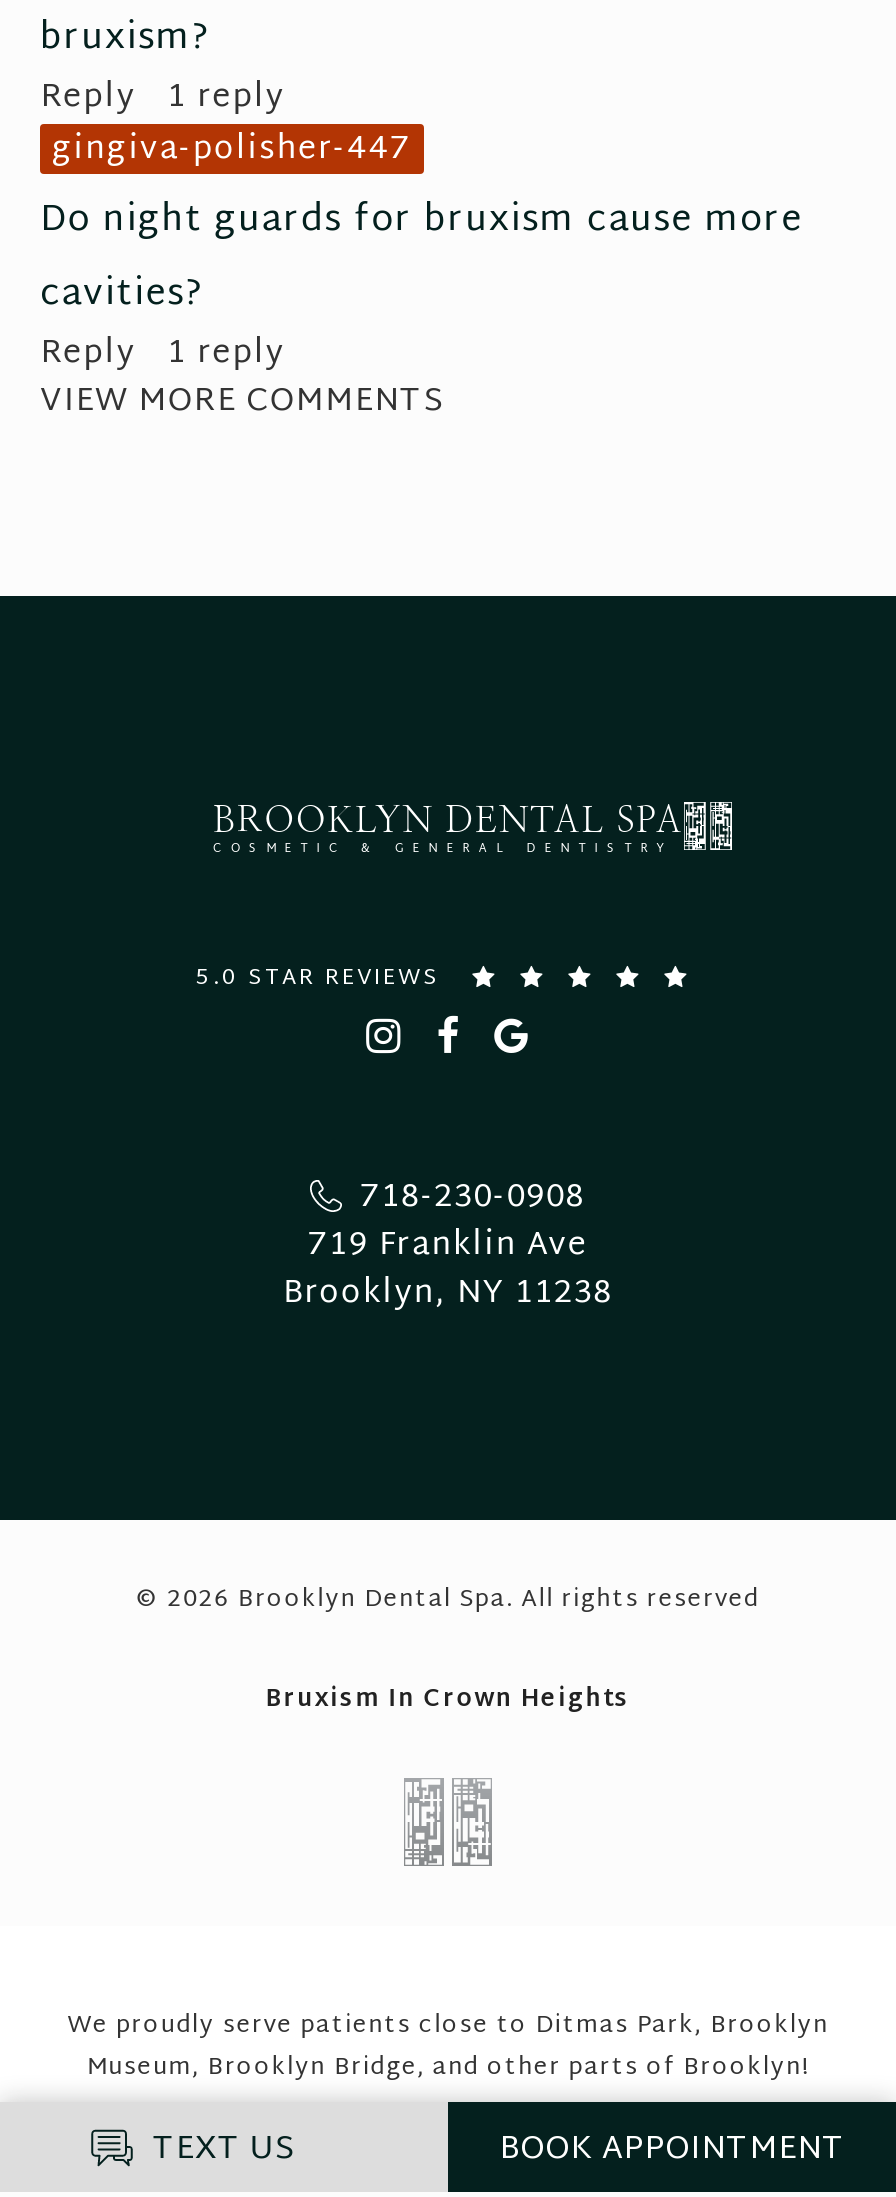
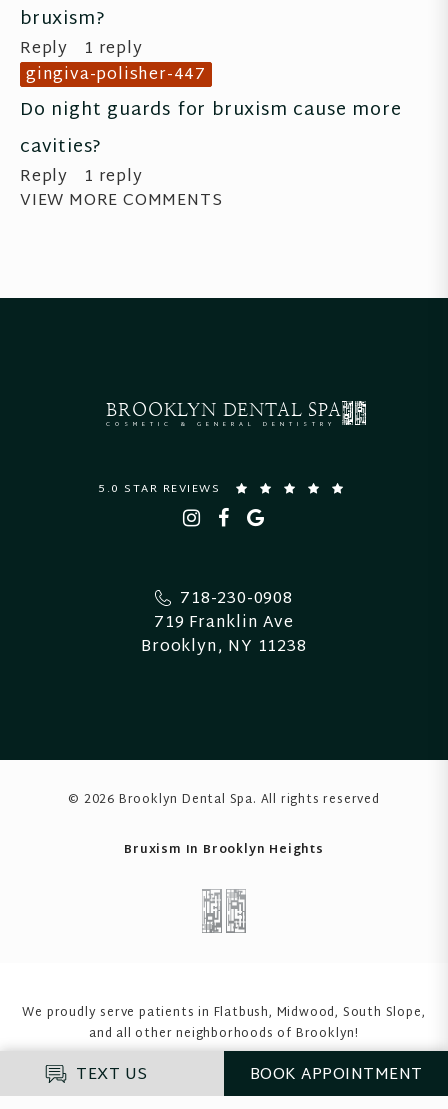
- Bruxism In Crown Heights
+ Bruxism In Brooklyn Heights

- We proudly serve patients close to Ditmas Park, Brooklyn
- Museum, Brooklyn Bridge, and other parts of Brooklyn!
+ We proudly serve patients in Flatbush, Midwood, South Slope,
+ and all other neighborhoods of Brooklyn!
